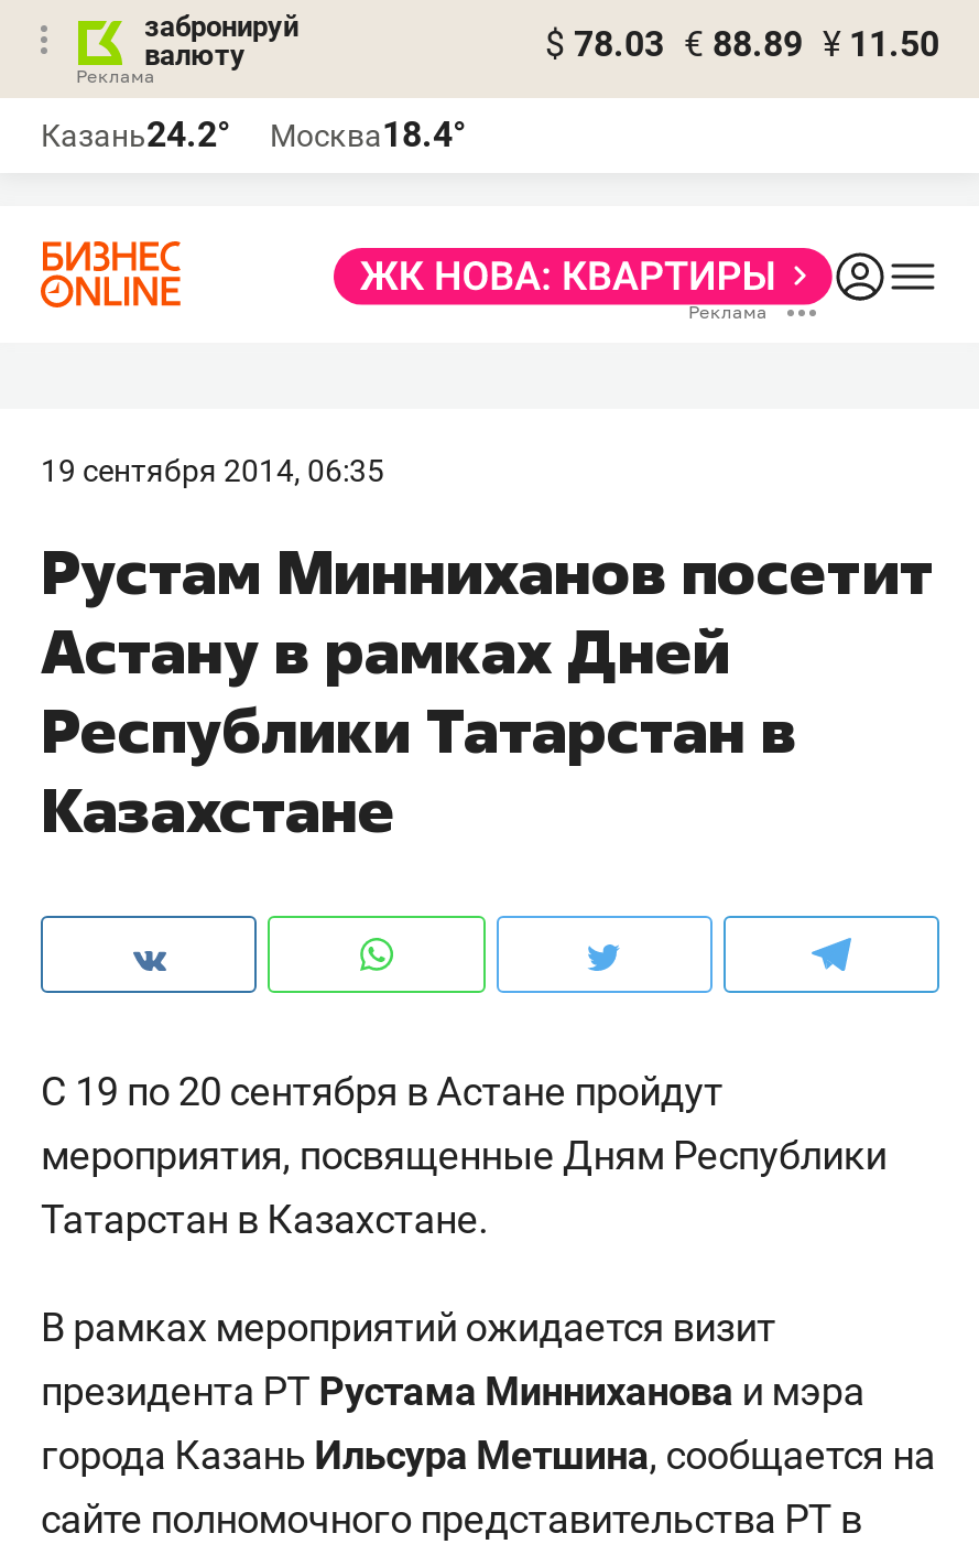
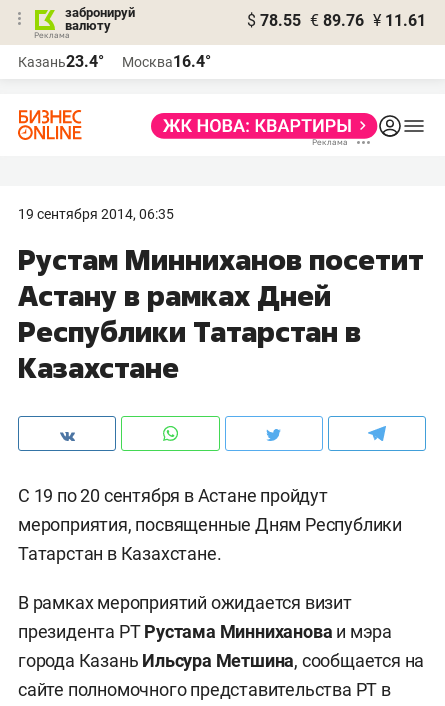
- $ 78.03 € 88.89 ¥ 11.50
+ $ 78.55 € 89.76 ¥ 11.61

- Казань24.2°
+ Казань23.4°

- Москва18.4°
+ Москва16.4°
